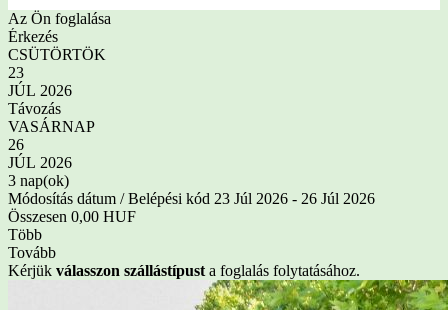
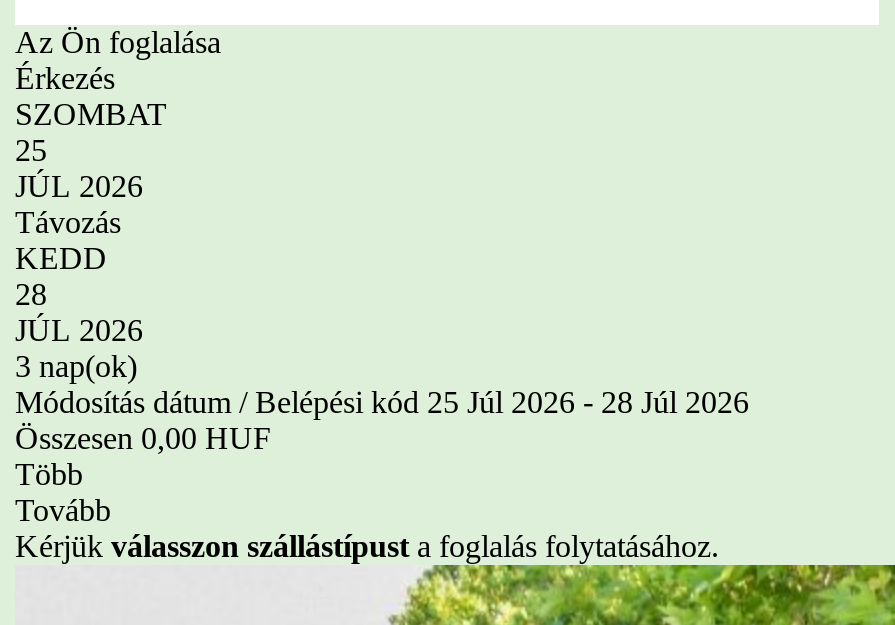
- CSÜTÖRTÖK
- 23
+ SZOMBAT
+ 25

- VASÁRNAP
- 26
+ KEDD
+ 28

- Módosítás dátum / Belépési kód 23 Júl 2026 - 26 Júl 2026
+ Módosítás dátum / Belépési kód 25 Júl 2026 - 28 Júl 2026
